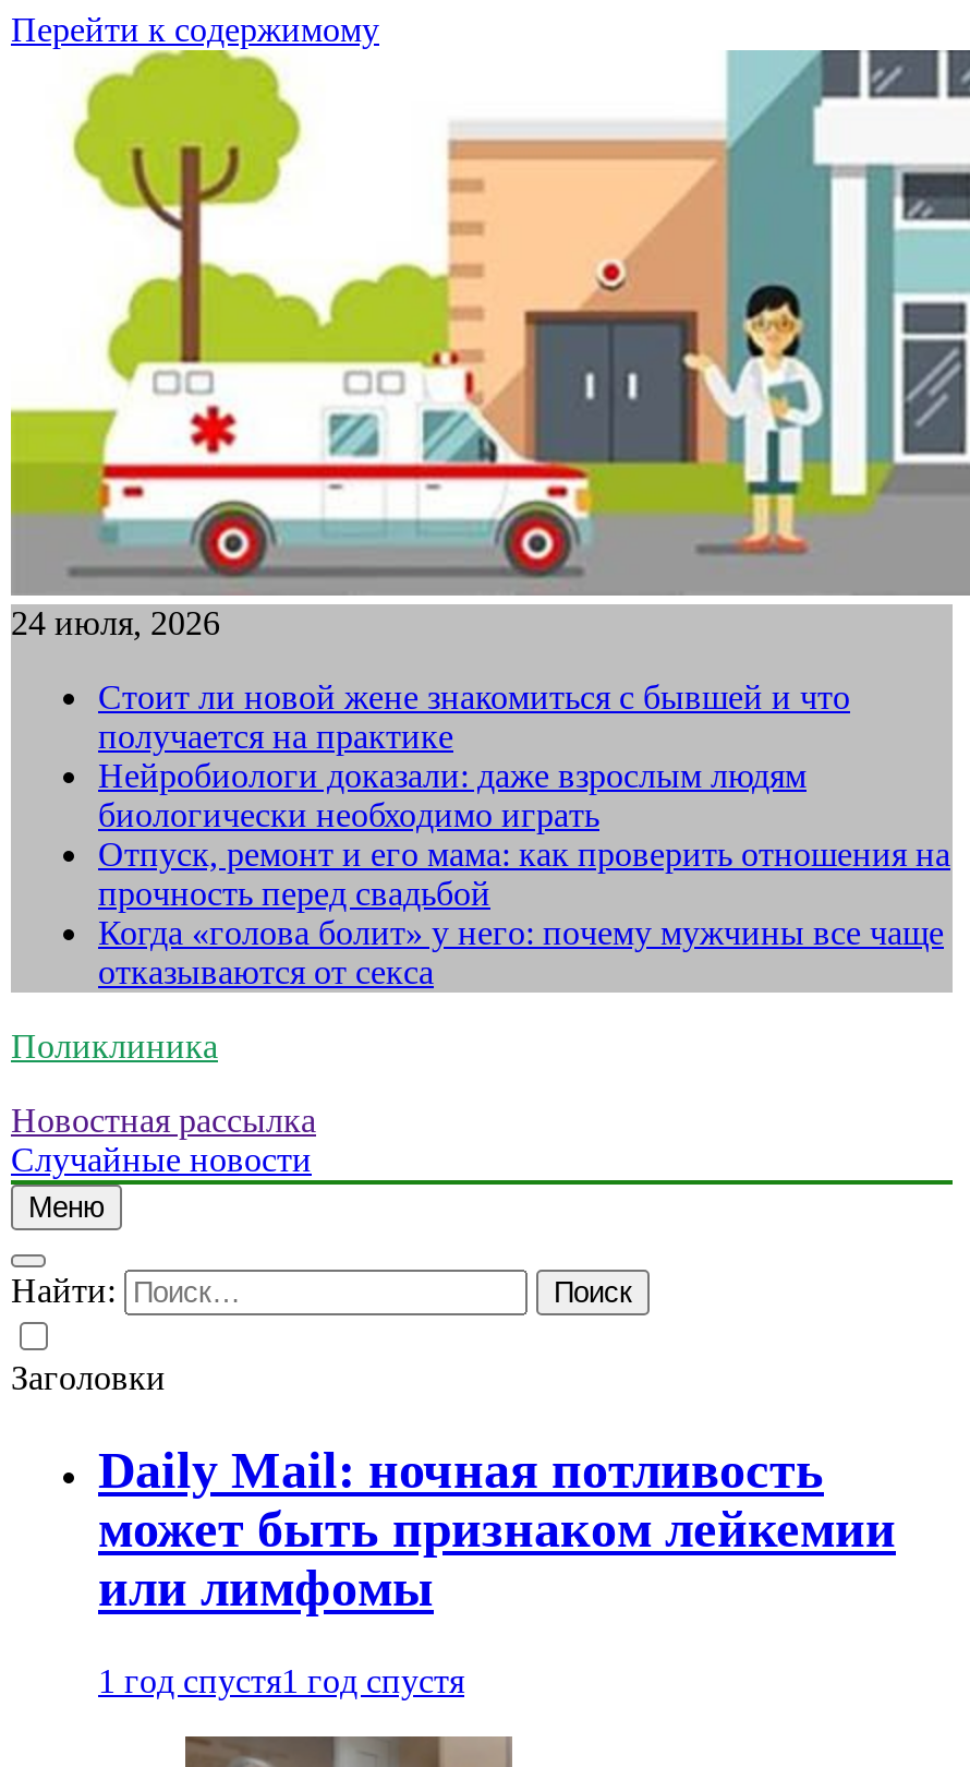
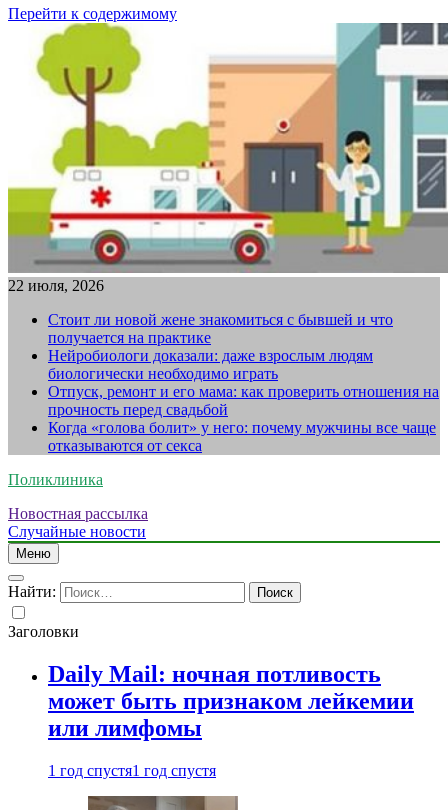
- 24 июля, 2026
+ 22 июля, 2026
